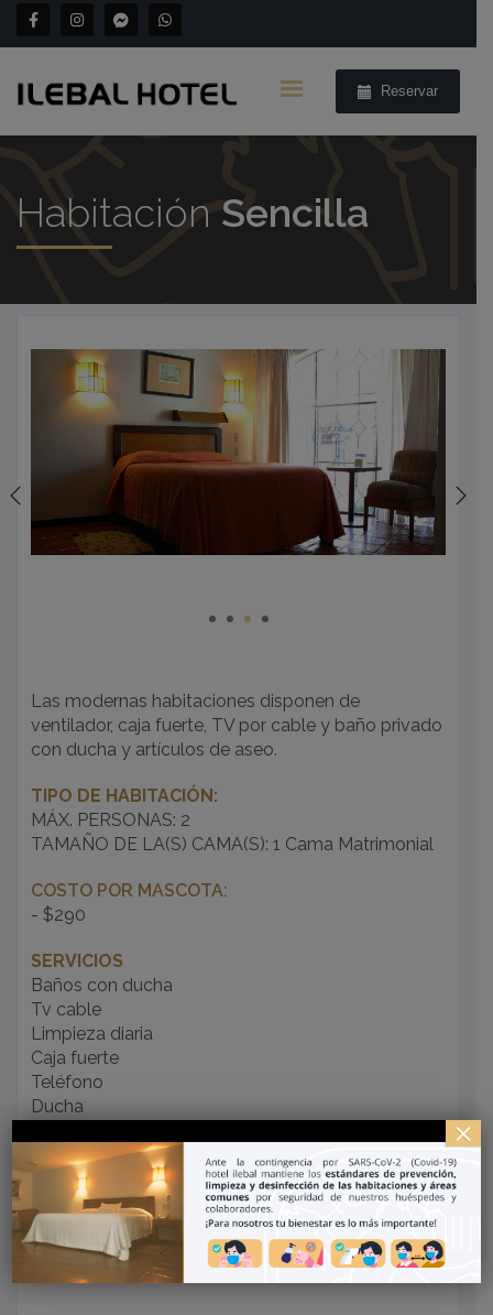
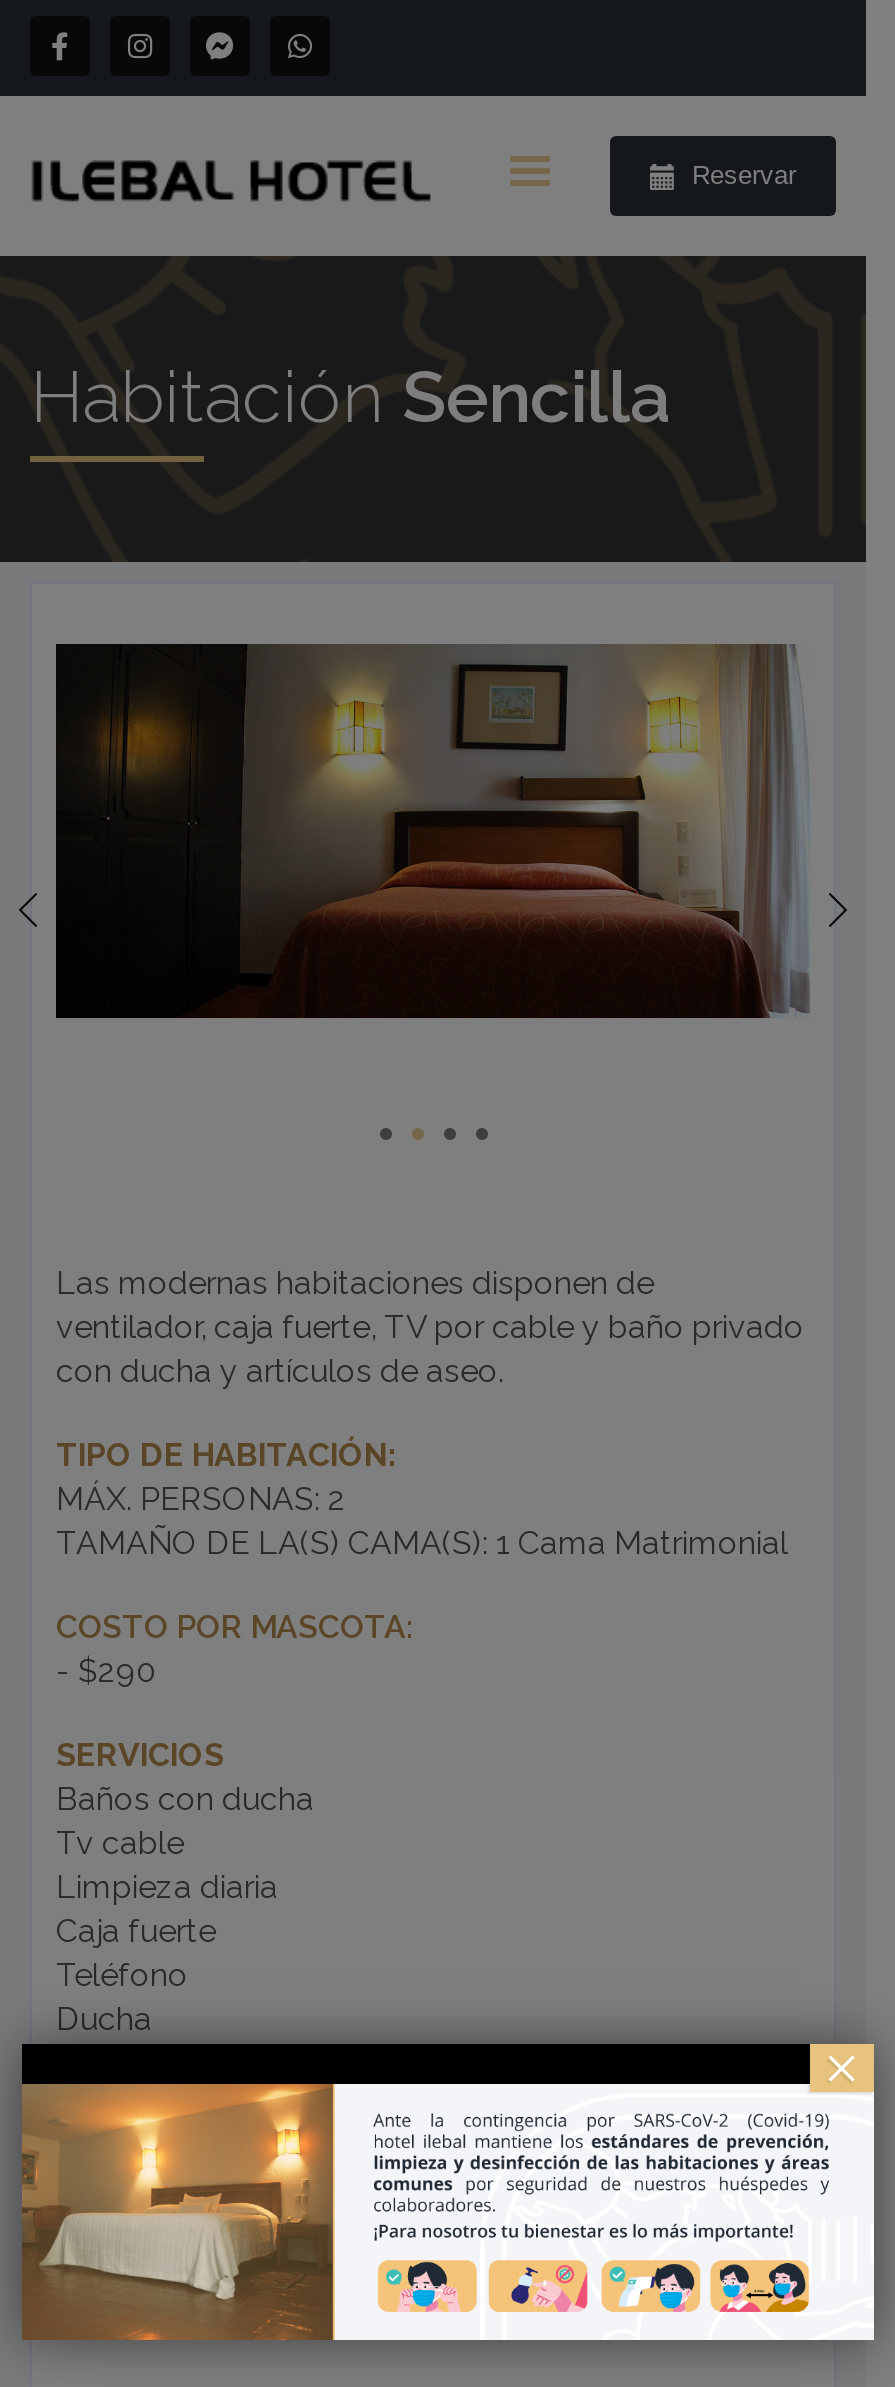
- [image]
+ [image]
